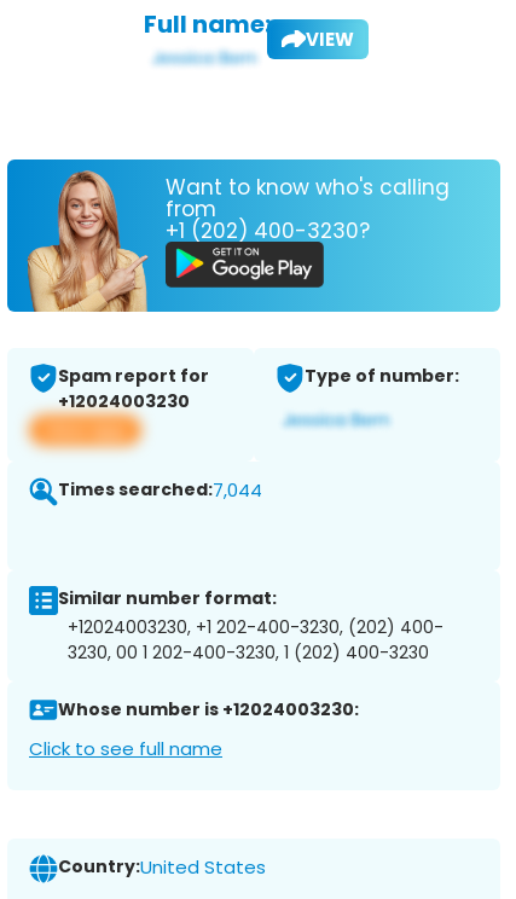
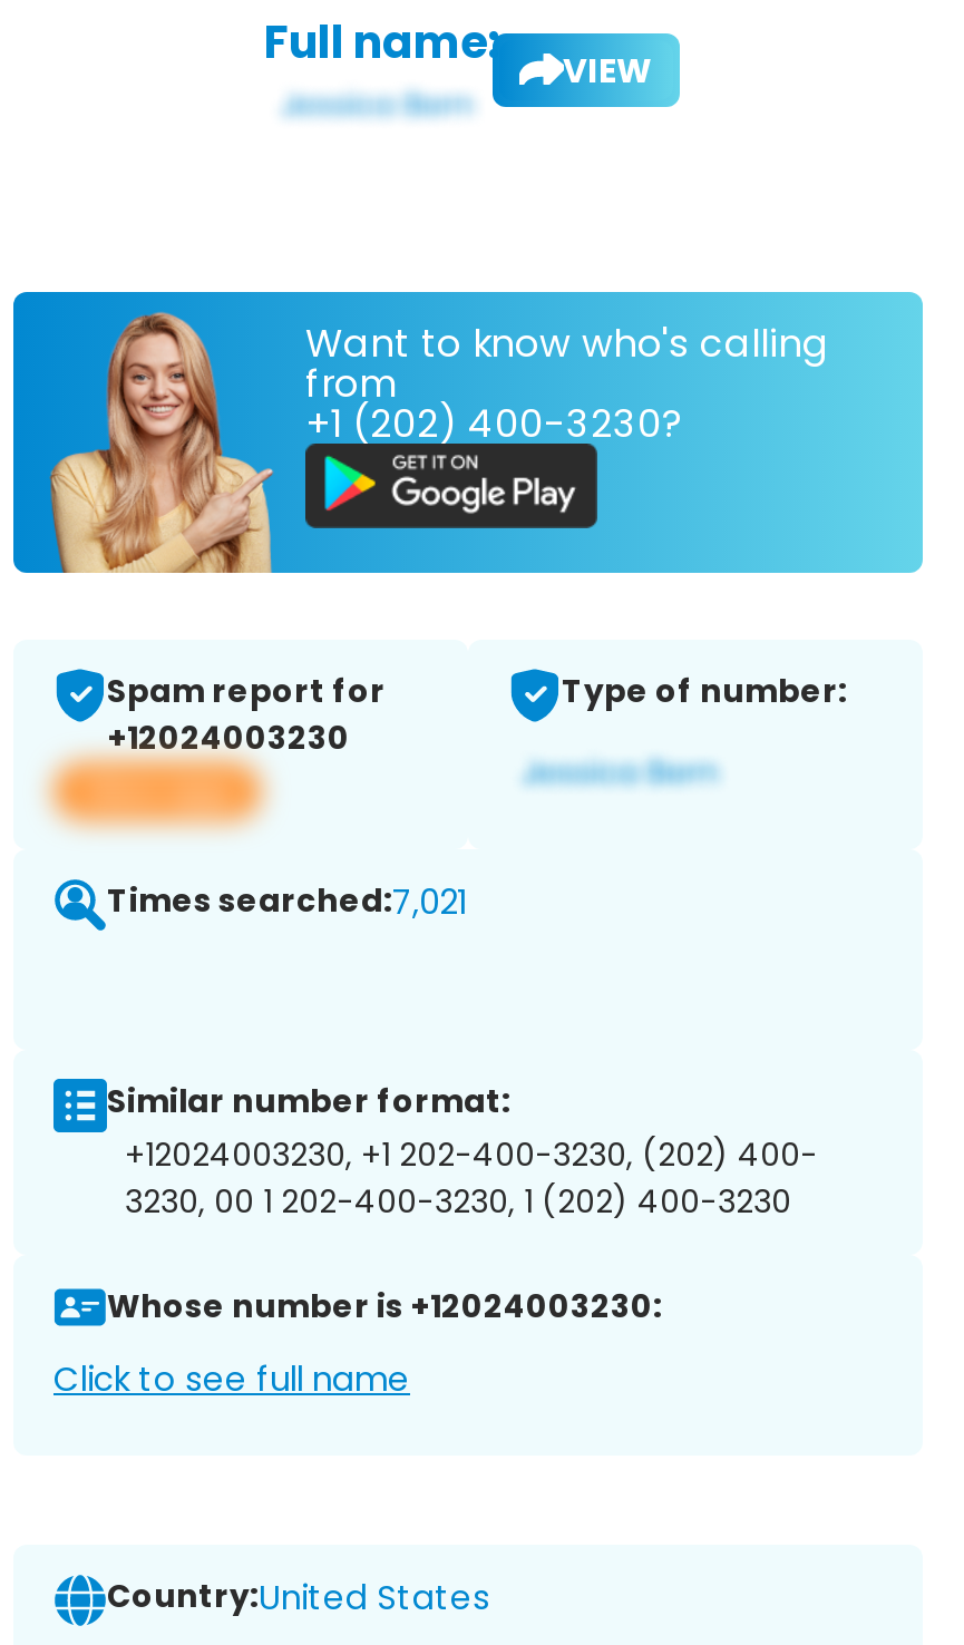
- Times searched:7,044
+ Times searched:7,021
